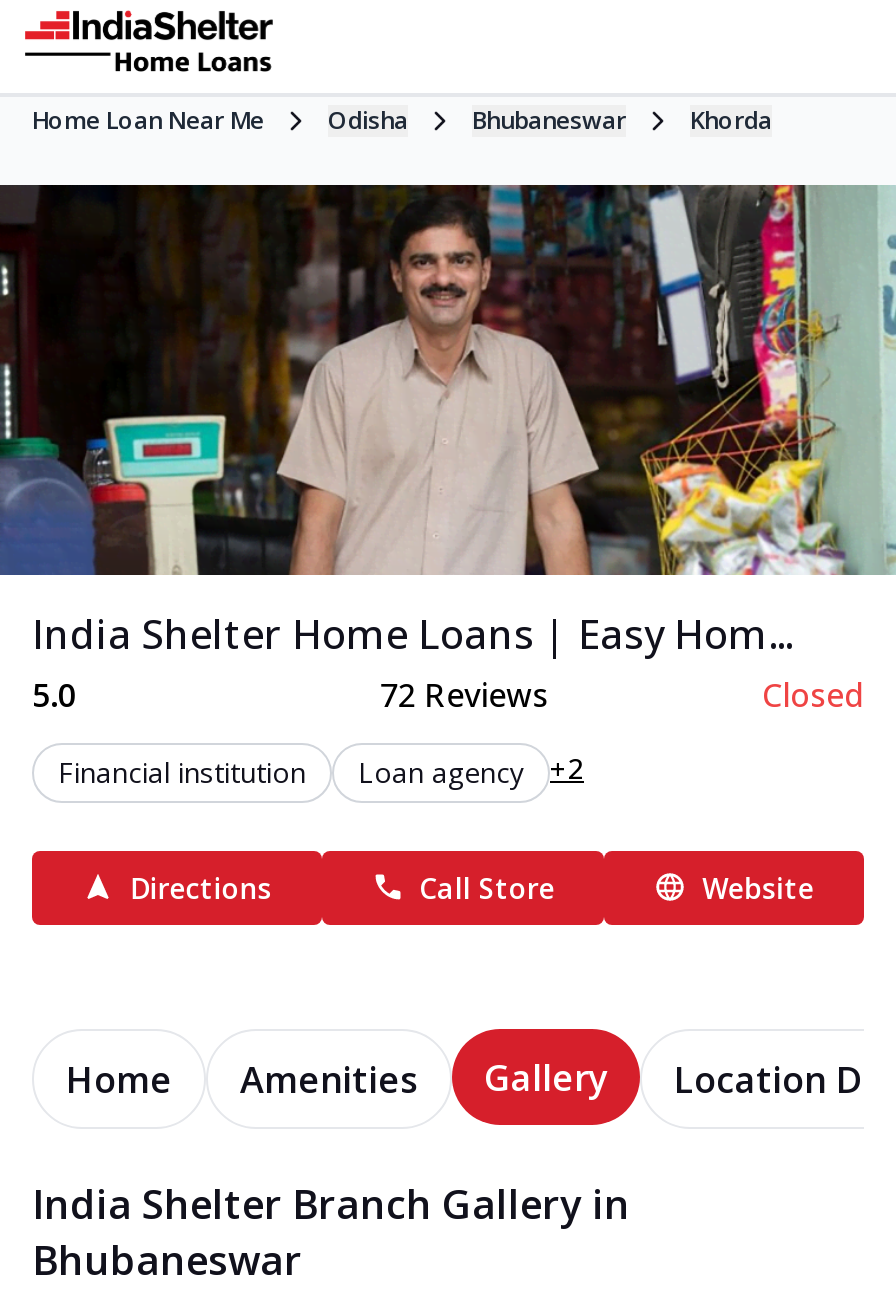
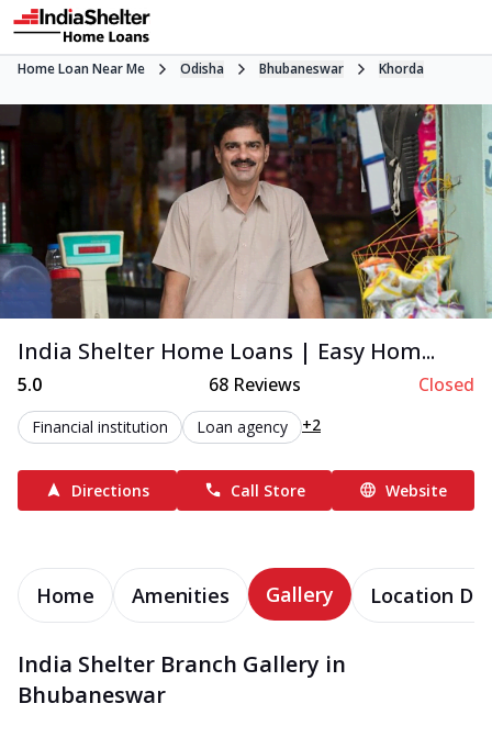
- 72 Reviews
+ 68 Reviews
